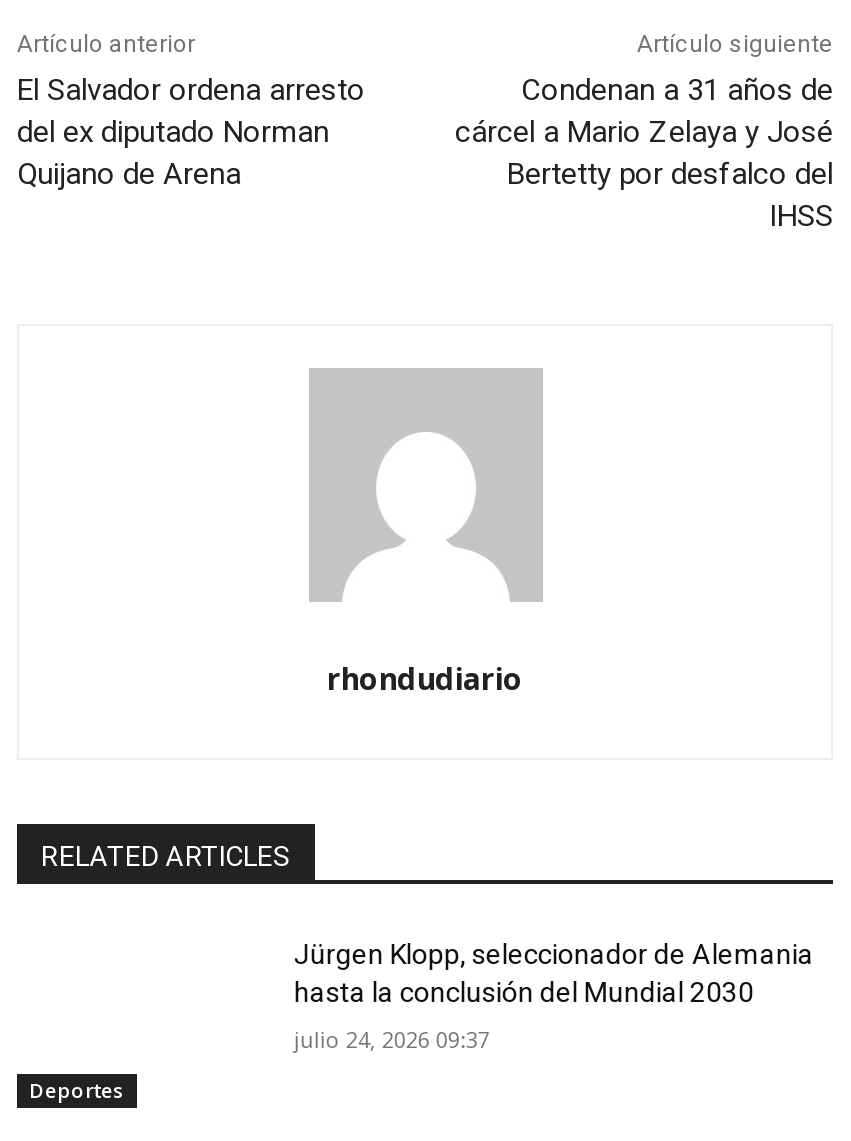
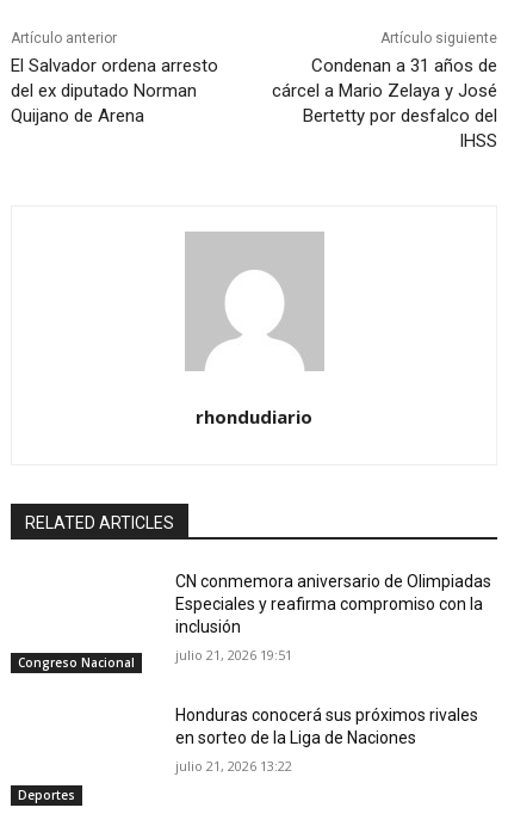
+ Congreso Nacional

+ CN conmemora aniversario de Olimpiadas
+ Especiales y reafirma compromiso con la
+ inclusión
+ julio 21, 2026 19:51

- Jürgen Klopp, seleccionador de Alemania
- hasta la conclusión del Mundial 2030
+ Honduras conocerá sus próximos rivales
+ en sorteo de la Liga de Naciones

- julio 24, 2026 09:37
+ julio 21, 2026 13:22
